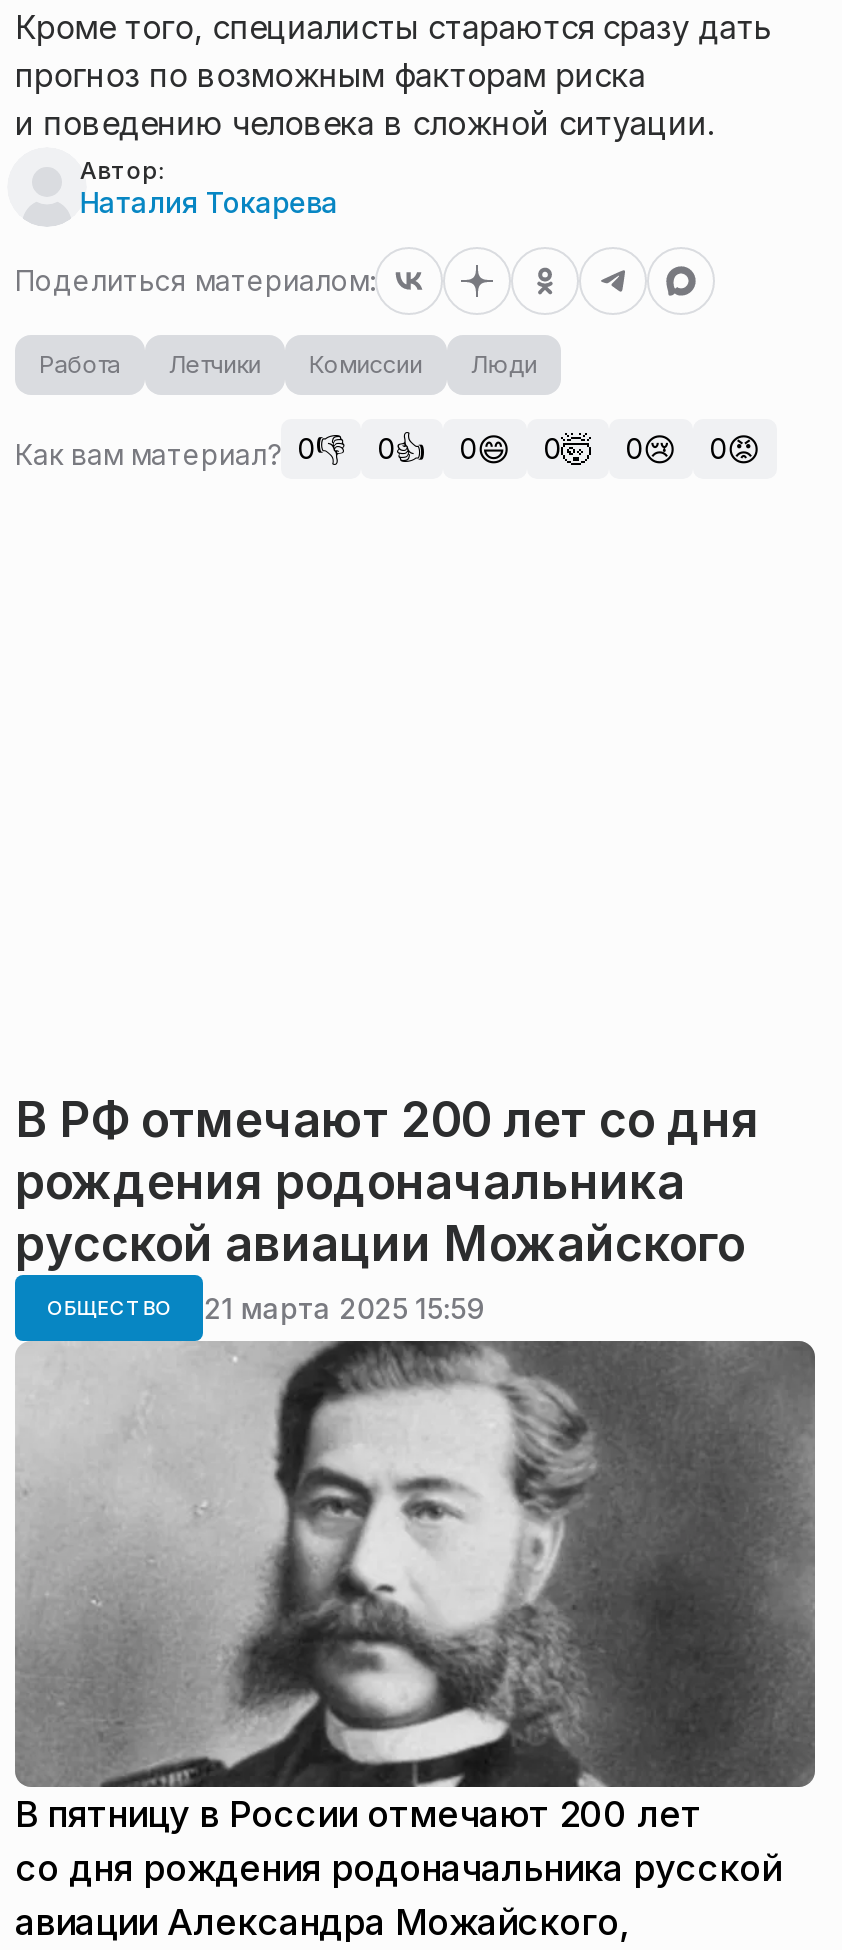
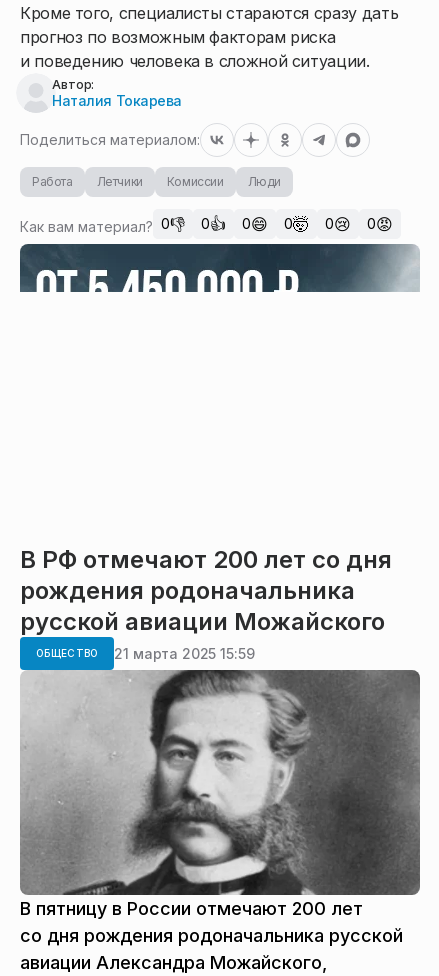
+ [image]
